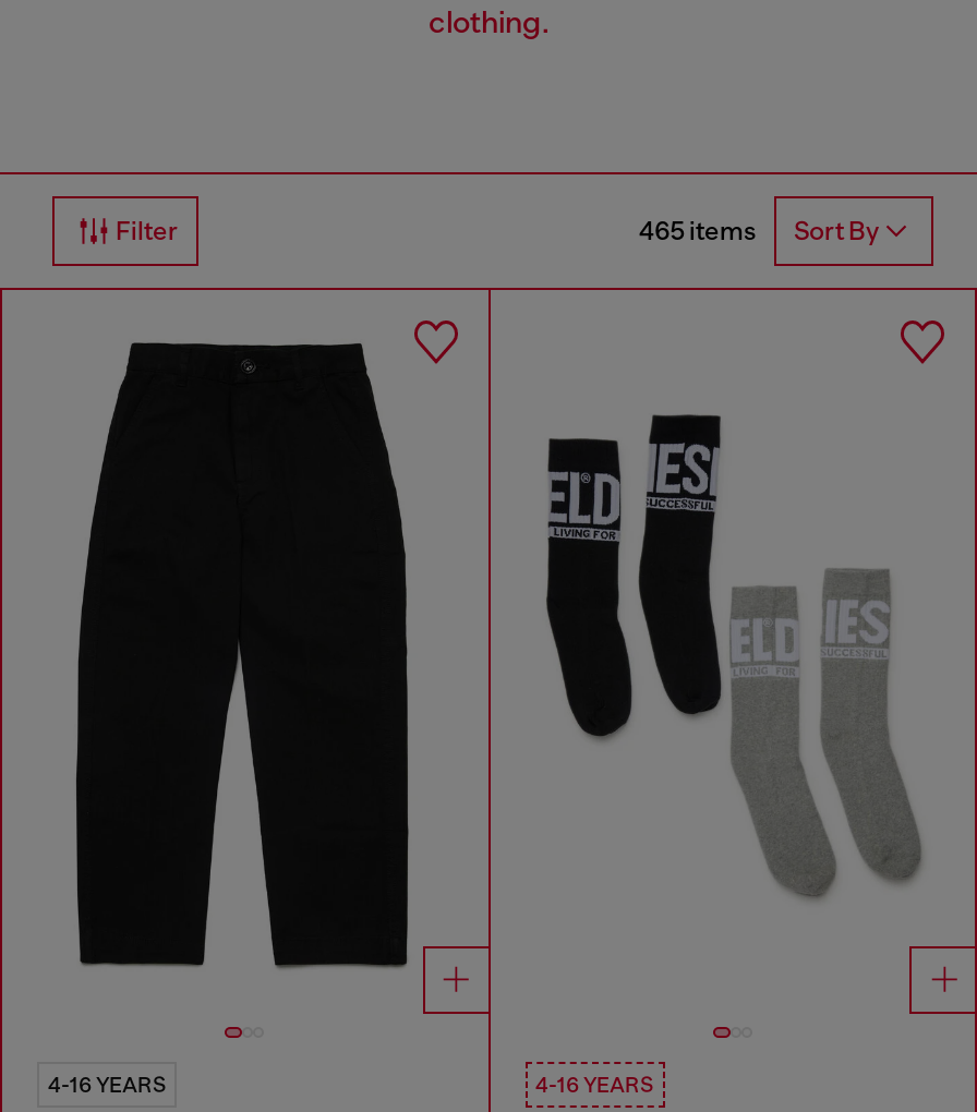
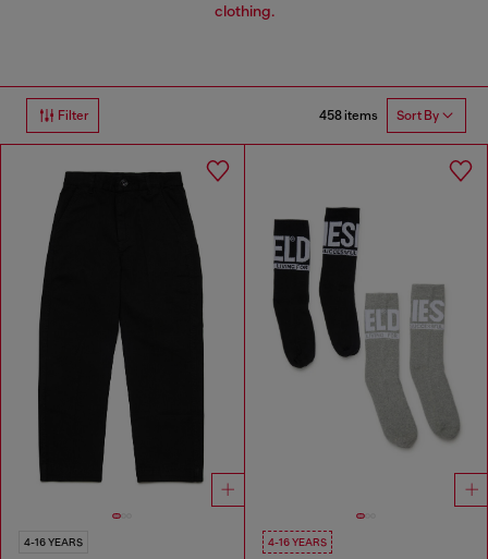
- 465 items Sort By
+ 458 items Sort By
